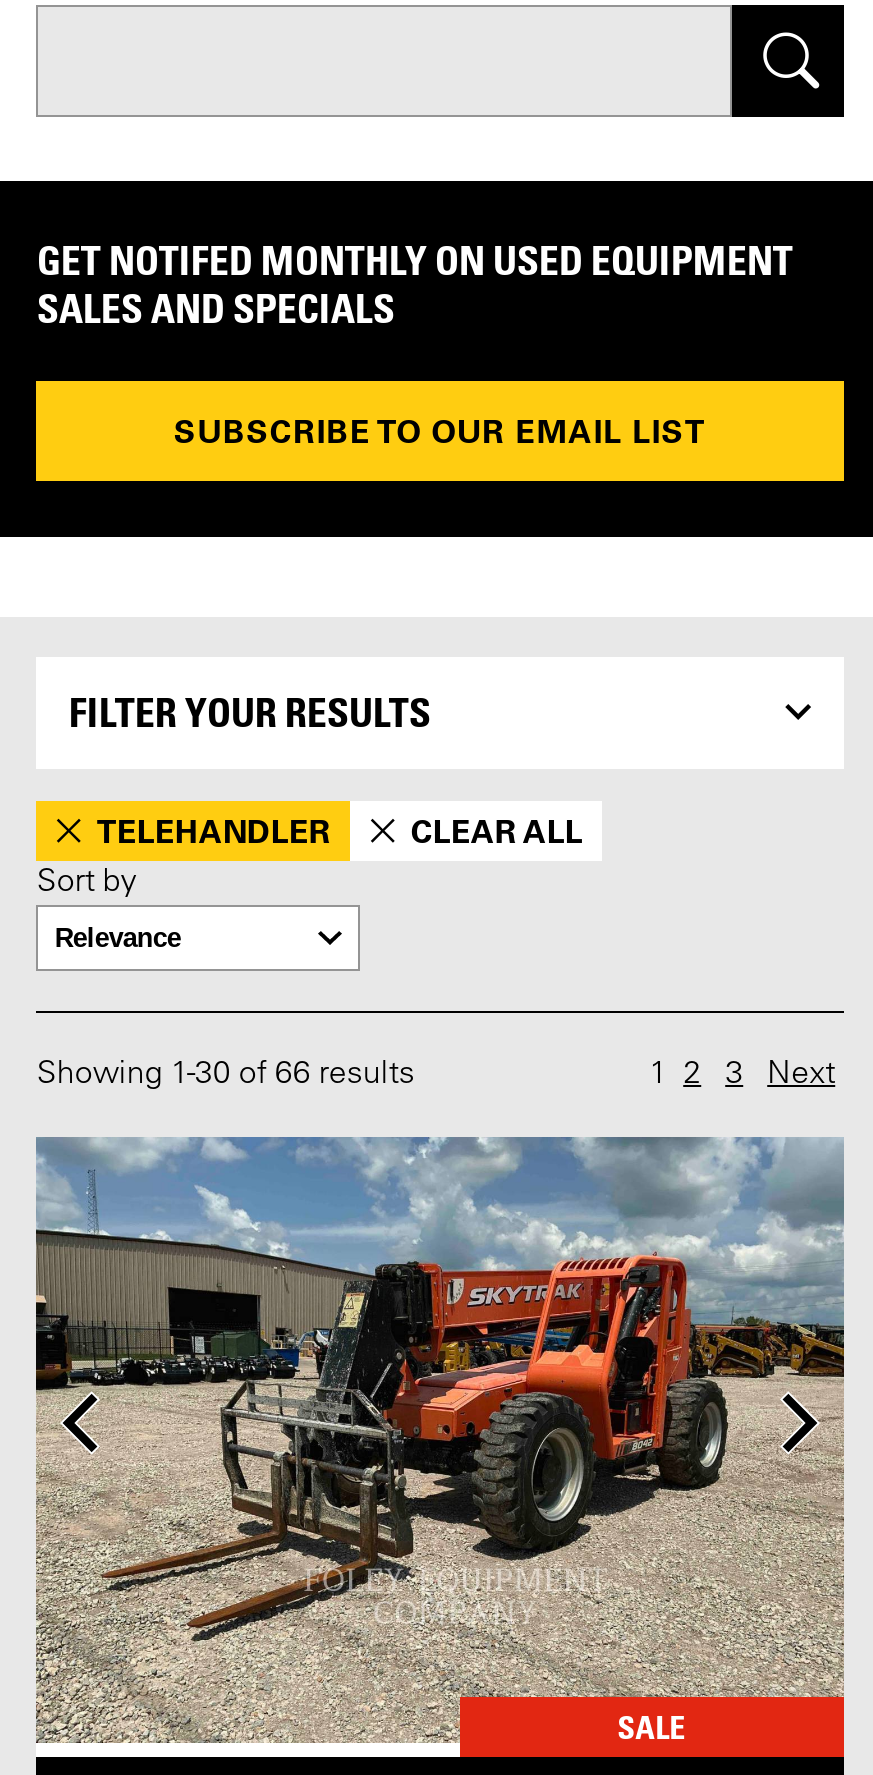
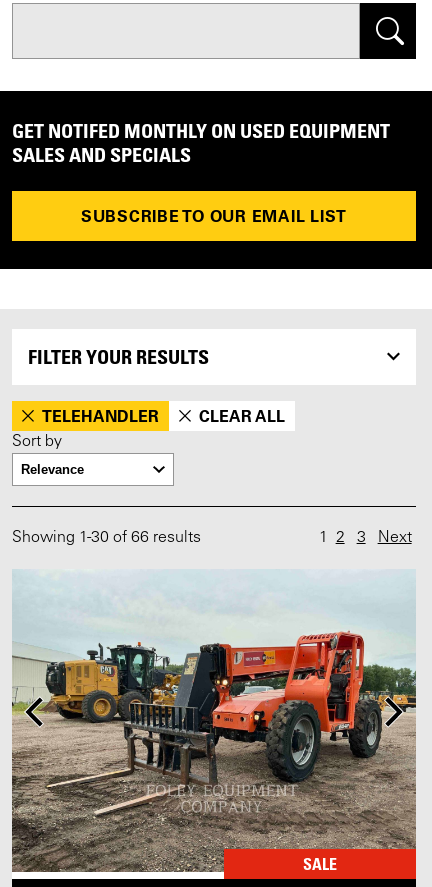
- [image]
+ [image]
